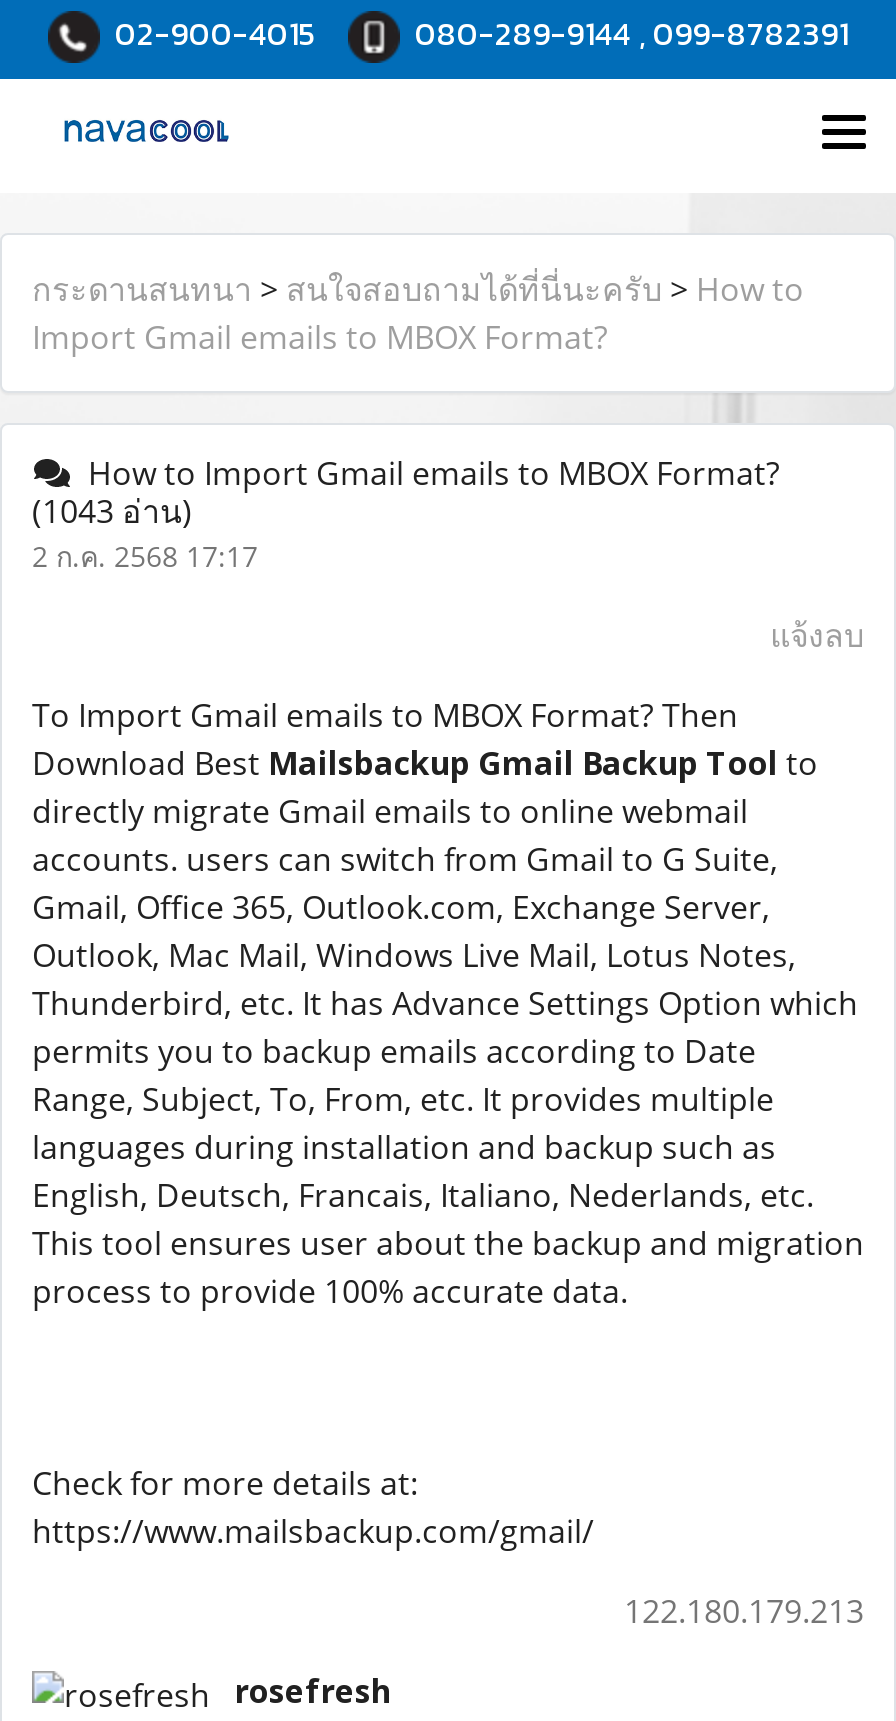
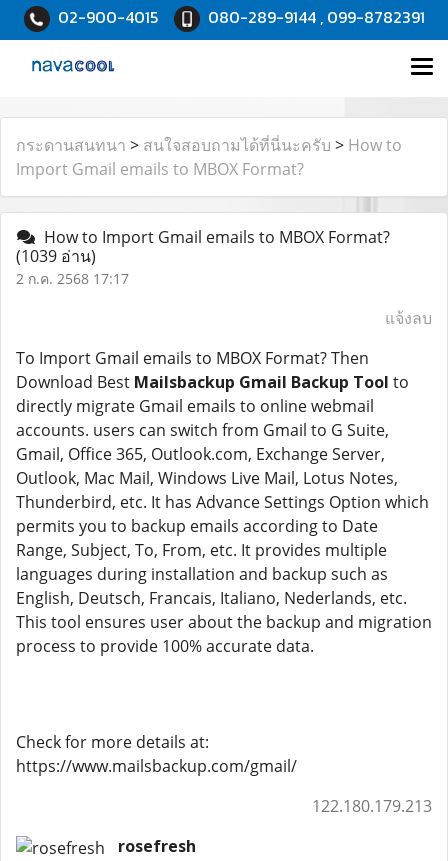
- (1043 อ่าน)
+ (1039 อ่าน)
